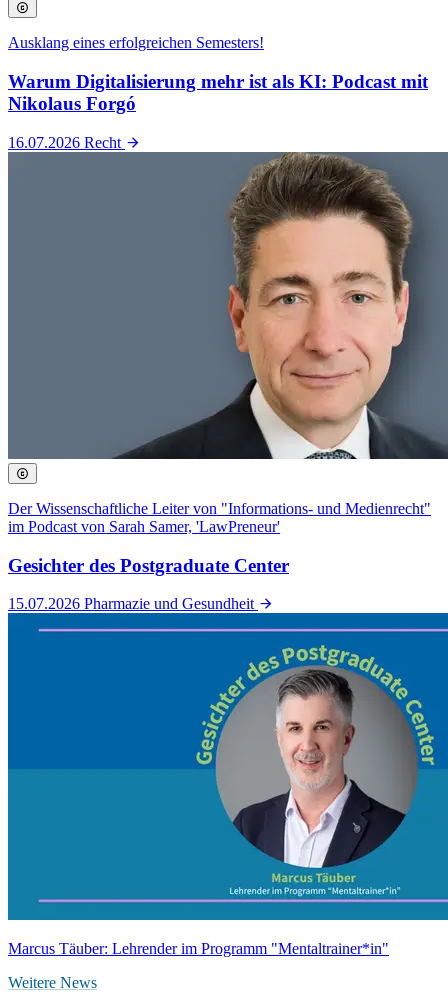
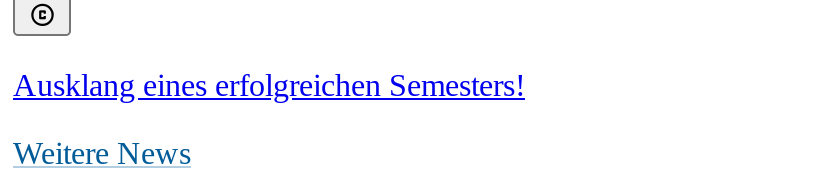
- [image]
- Warum Digitalisierung mehr ist als KI: Podcast mit
- Nikolaus Forgó
- 16.07.2026 Recht

- [image]
- Der Wissenschaftliche Leiter von "Informations- und Medienrecht"
- im Podcast von Sarah Samer, 'LawPreneur'
- Gesichter des Postgraduate Center
- 15.07.2026 Pharmazie und Gesundheit

- Marcus Täuber: Lehrender im Programm "Mentaltrainer*in"
